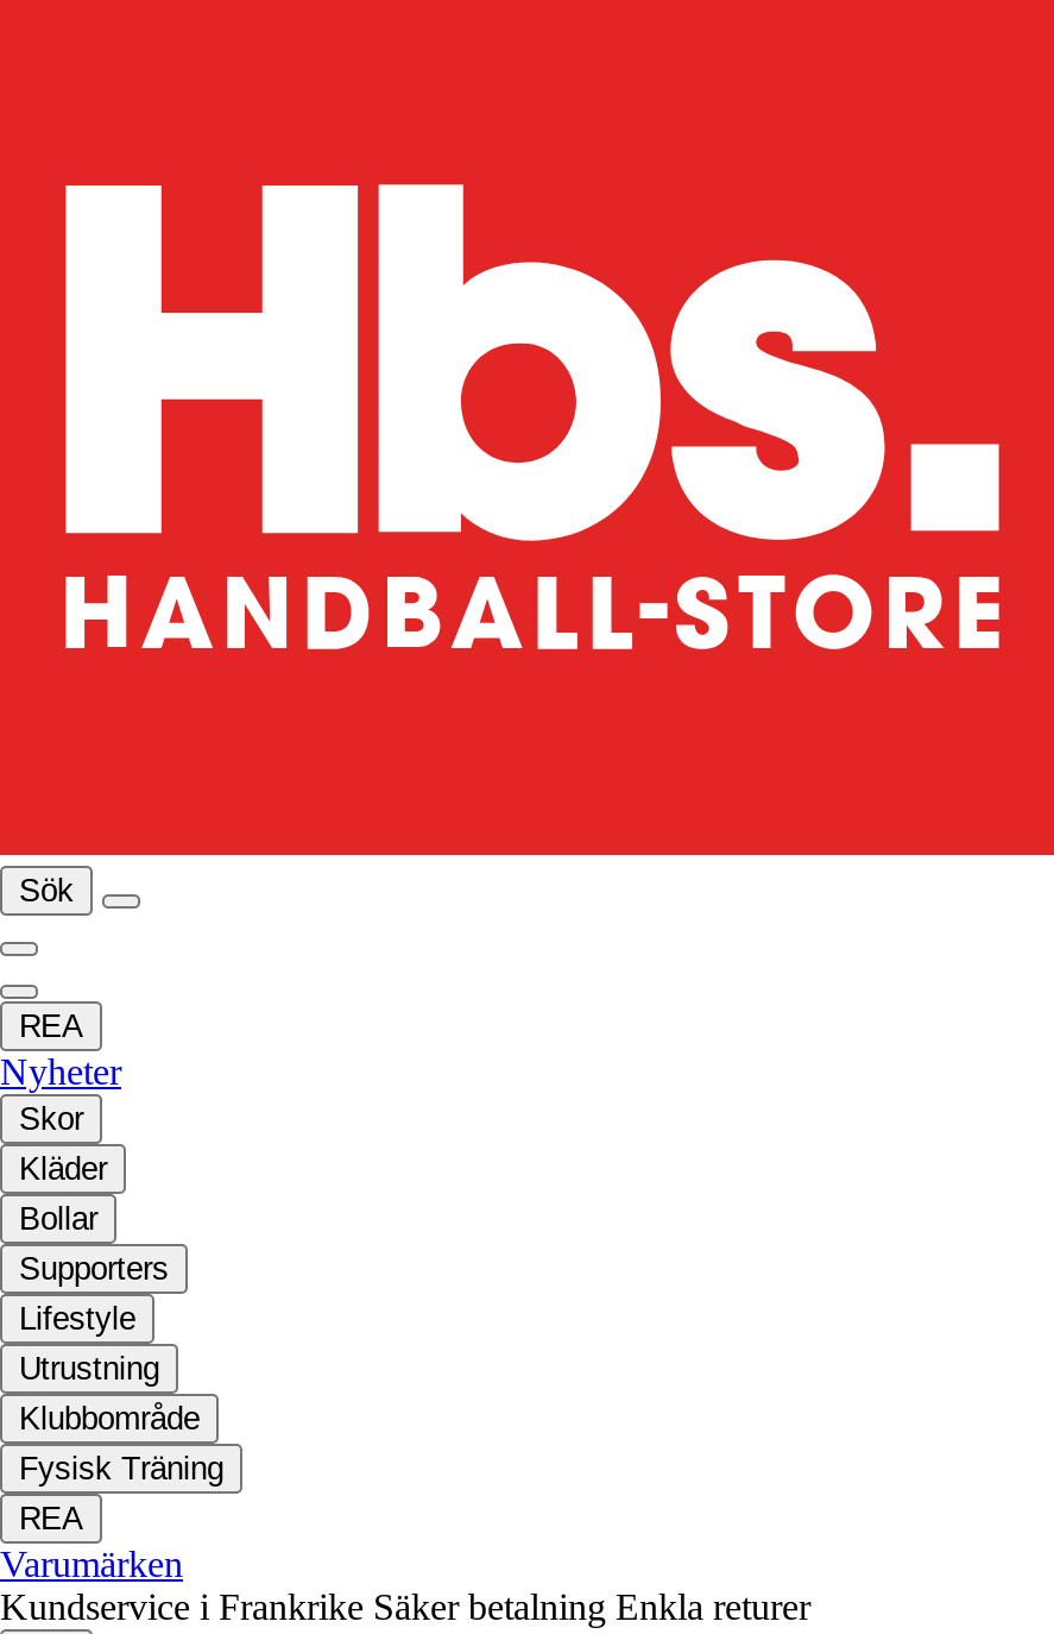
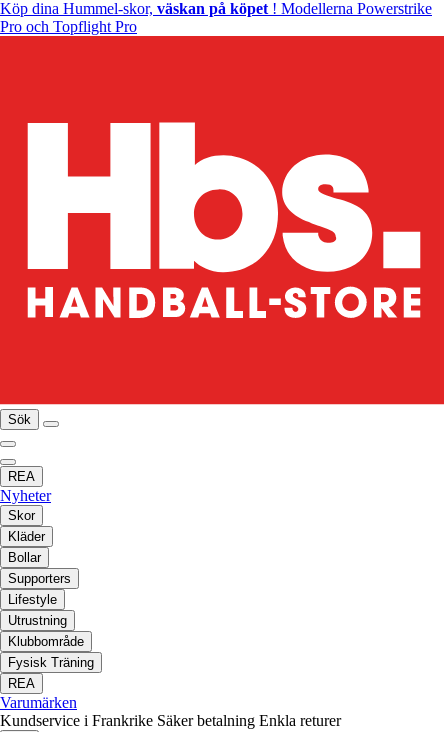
+ Köp dina Hummel-skor, väskan på köpet! Modellerna Powerstrike
+ Pro och Topflight Pro
